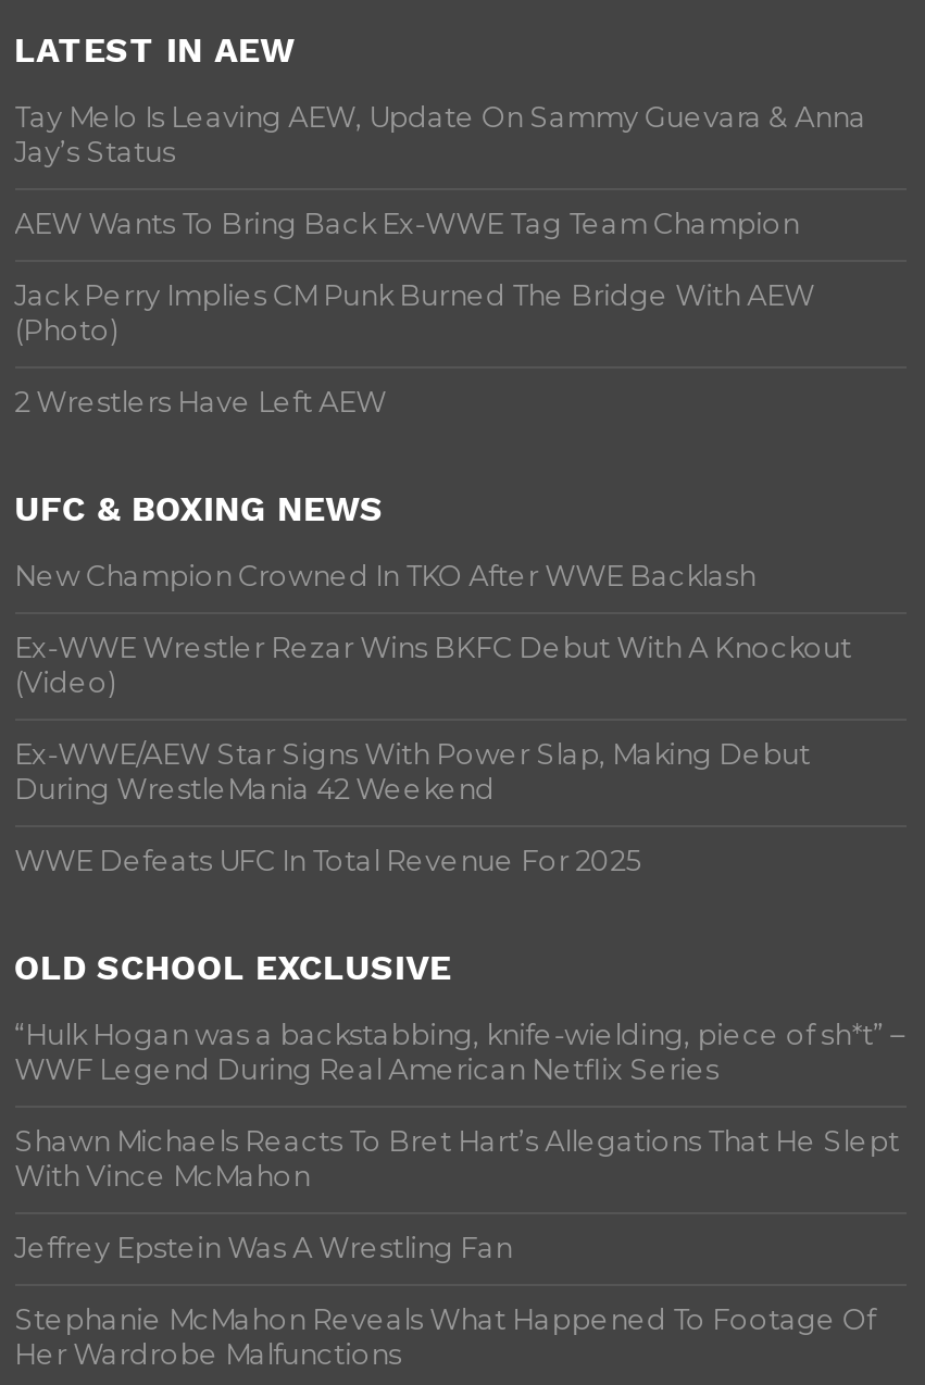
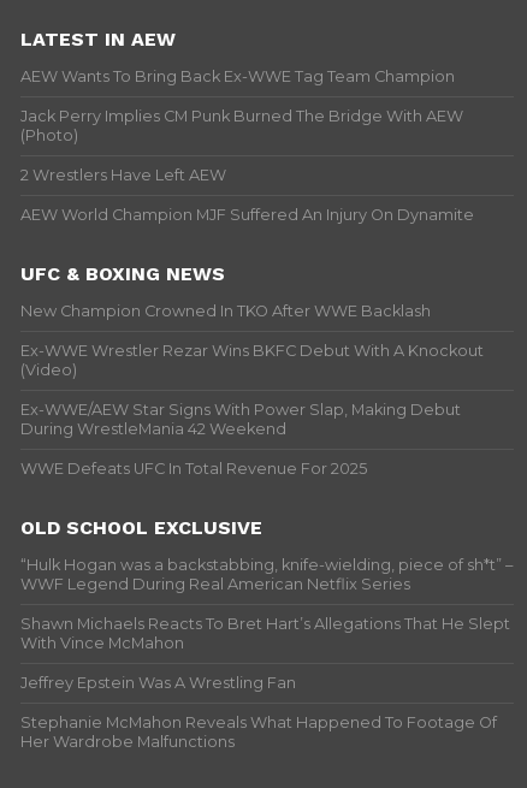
- Tay Melo Is Leaving AEW, Update On Sammy Guevara & Anna
- Jay’s Status

moved up: AEW Wants To Bring Back Ex-WWE Tag Team Champion | Jack Perry Implies CM Punk Burned The Bridge With AEW | (Photo) | 2 Wrestlers Have Left AEW

+ AEW World Champion MJF Suffered An Injury On Dynamite
